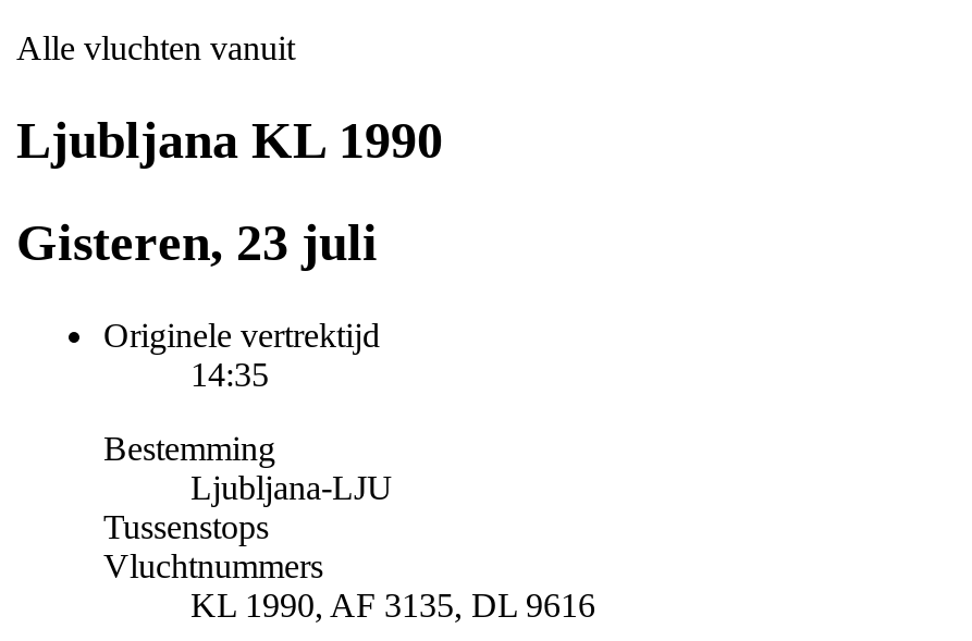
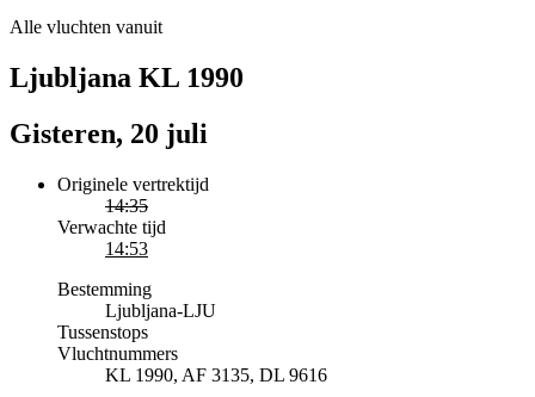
- Gisteren, 23 juli
+ Gisteren, 20 juli

+ Verwachte tijd
+ 14:53
